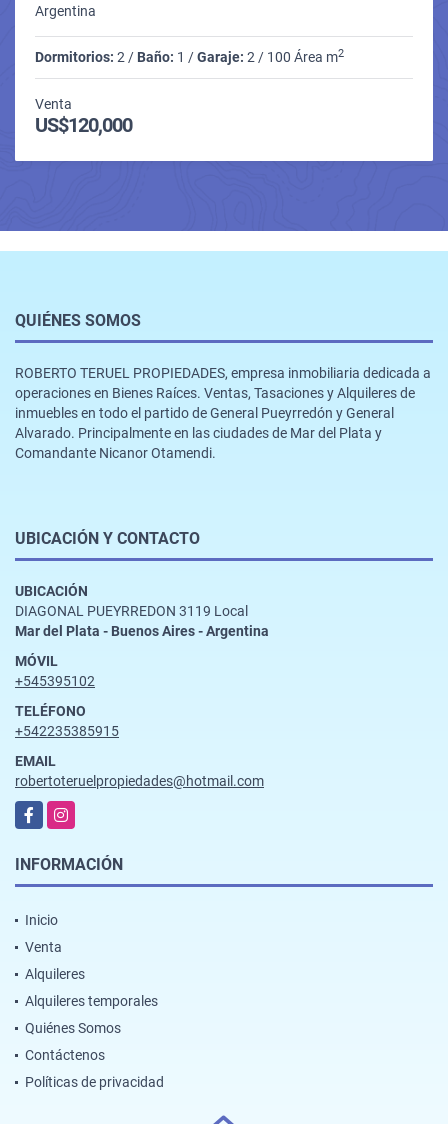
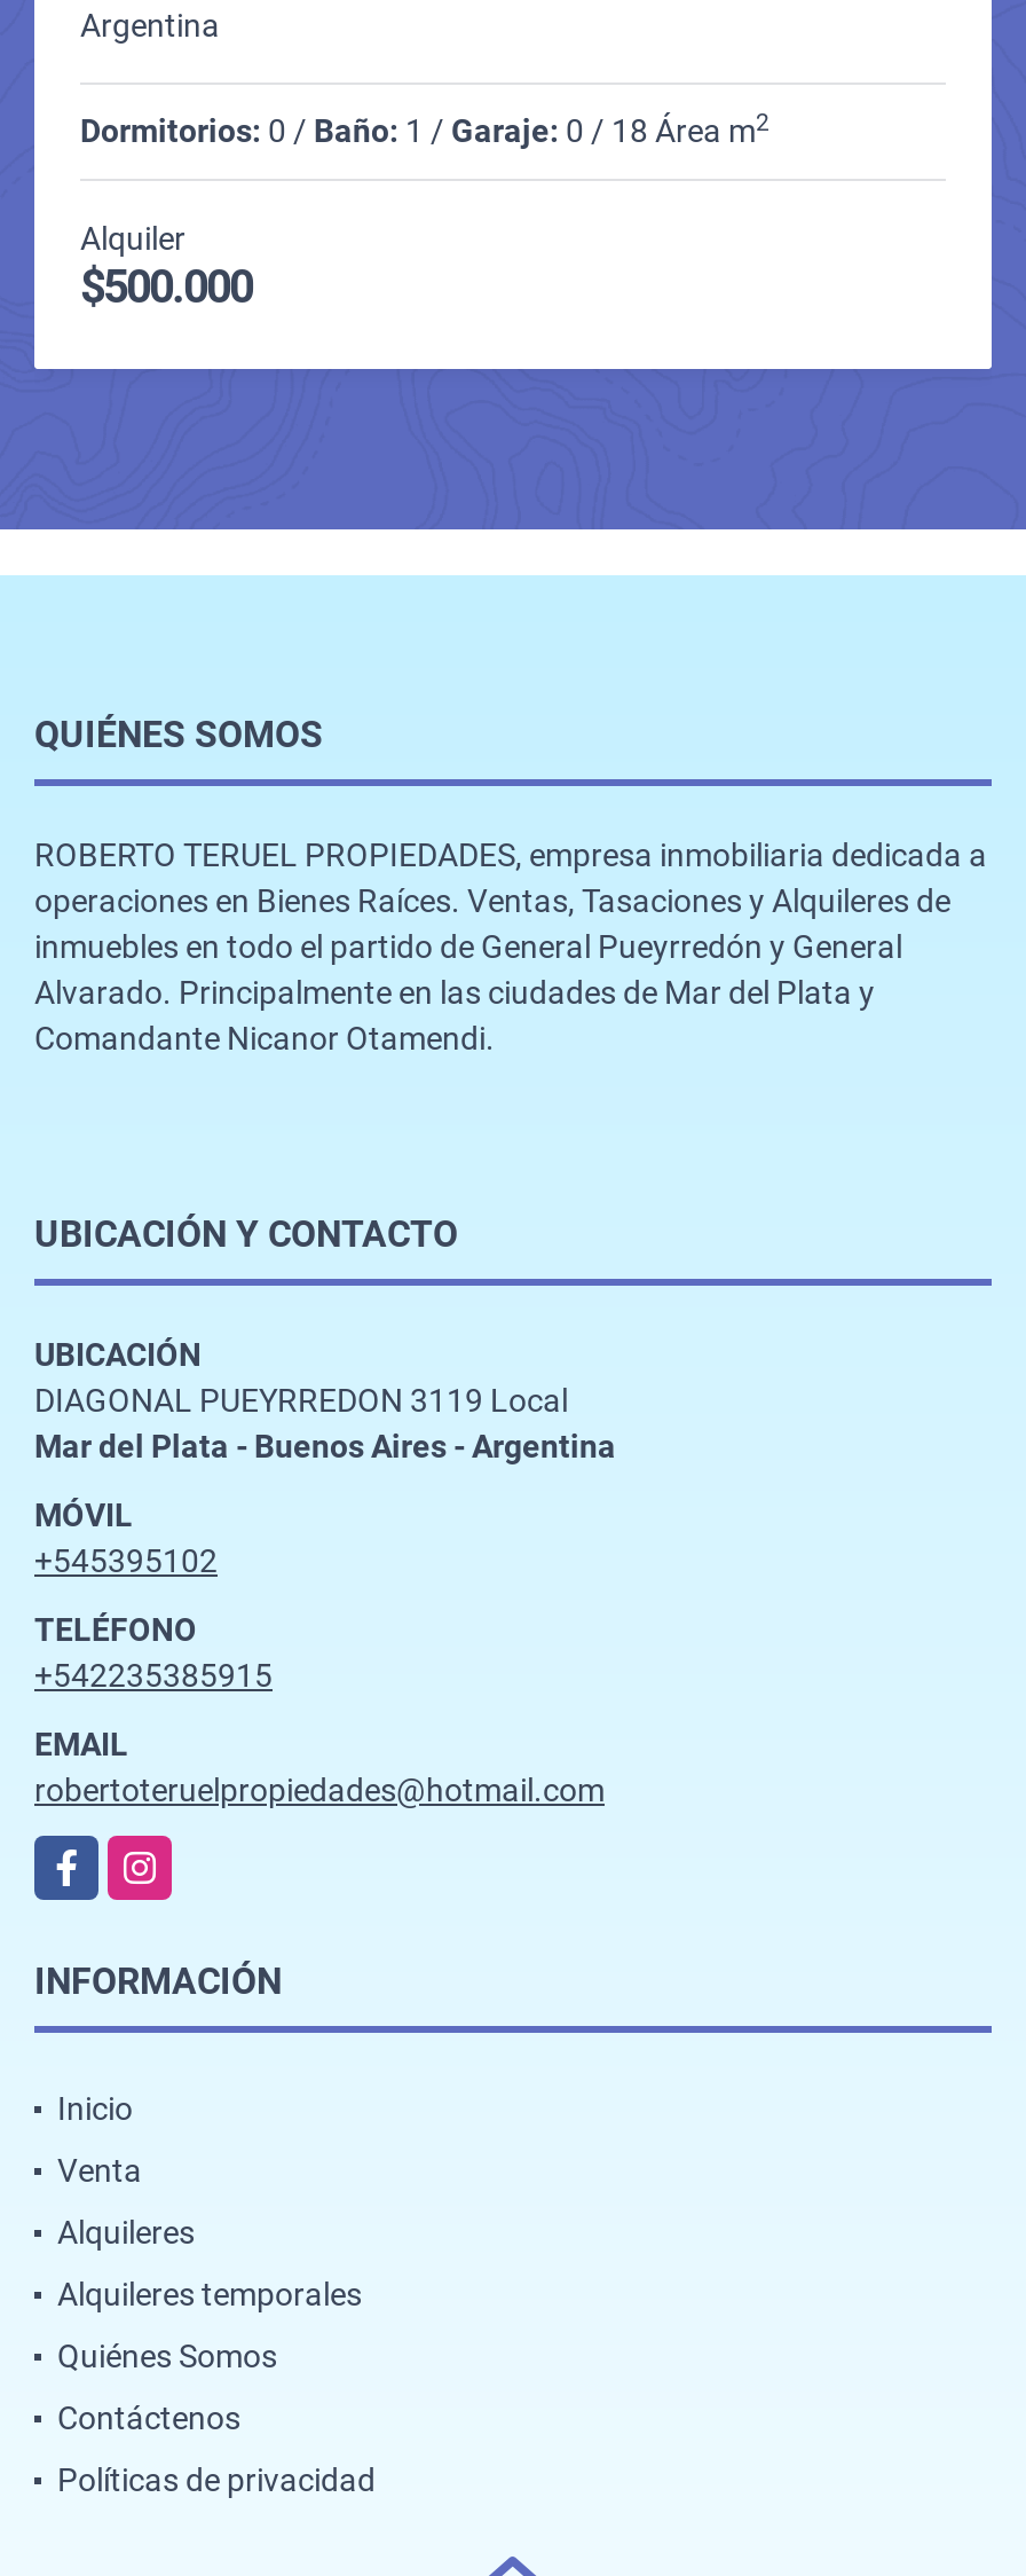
- Dormitorios: 2 / Baño: 1 / Garaje: 2 / 100 Área m2
+ Dormitorios: 0 / Baño: 1 / Garaje: 0 / 18 Área m2

- Venta
- US$120,000
+ Alquiler
+ $500.000
